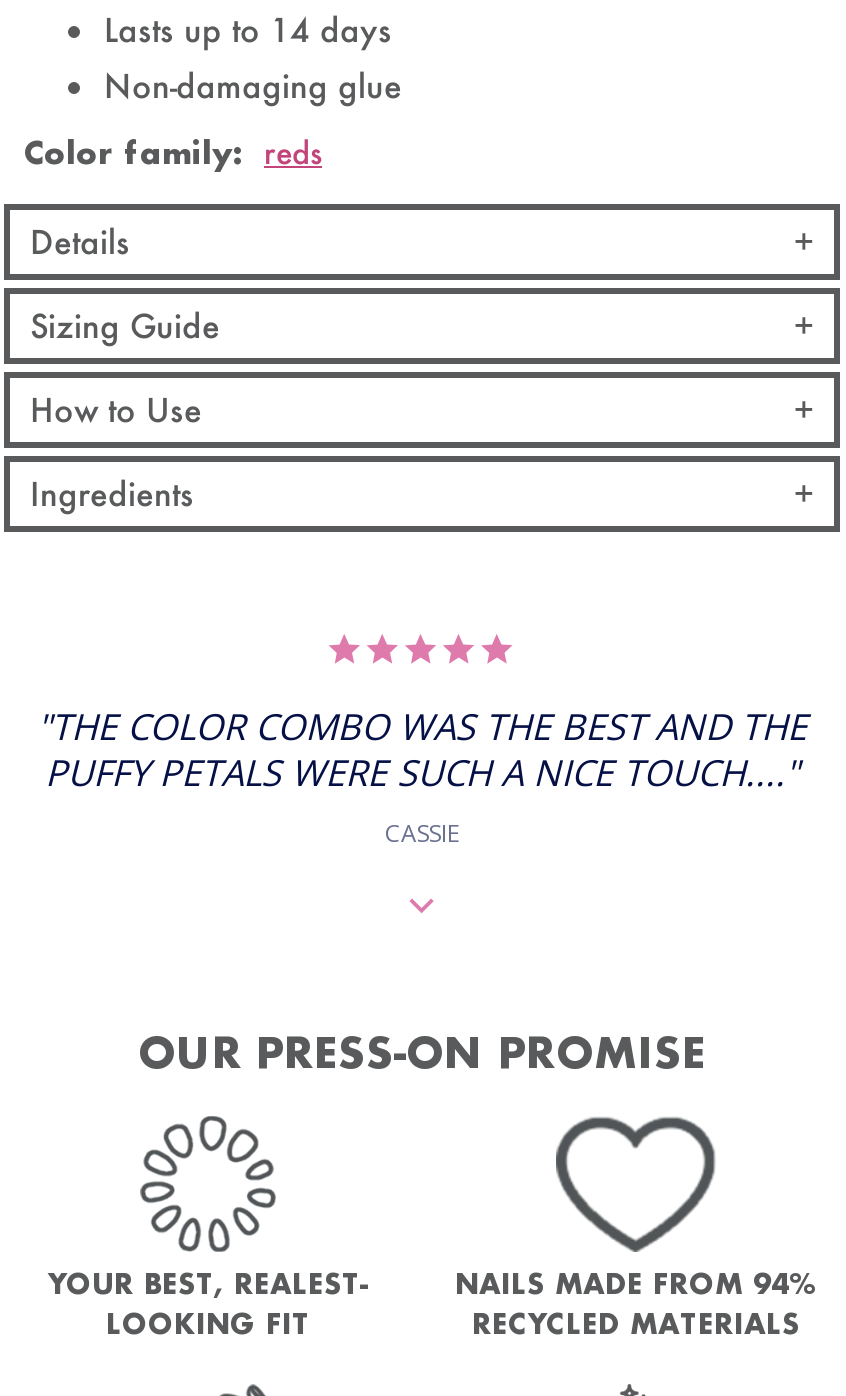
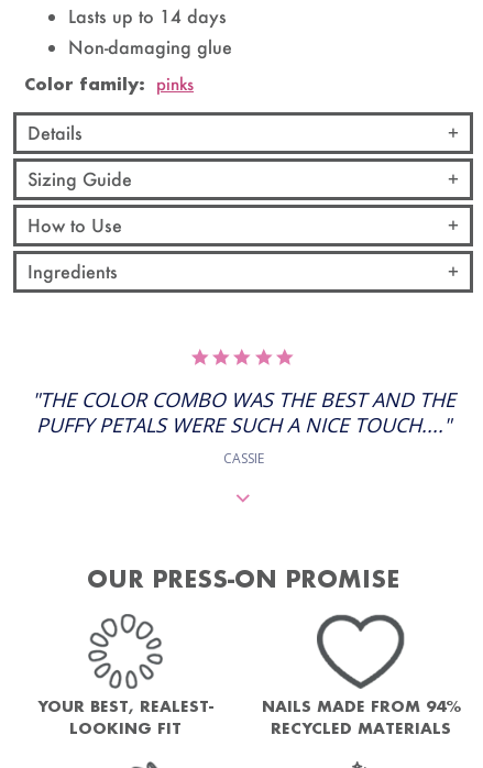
- Color family: reds
+ Color family: pinks
